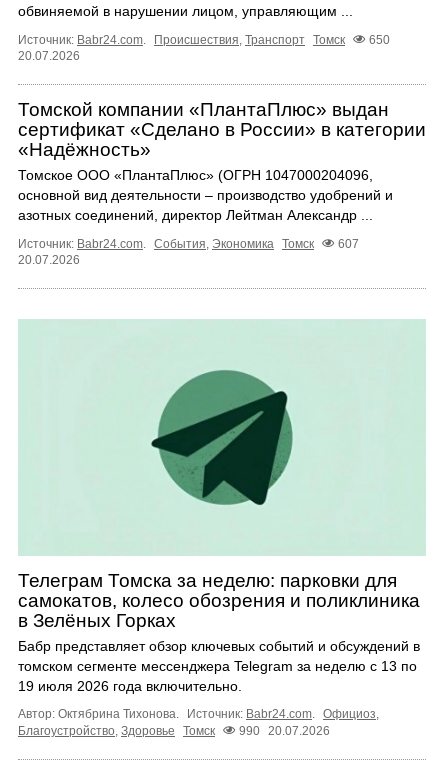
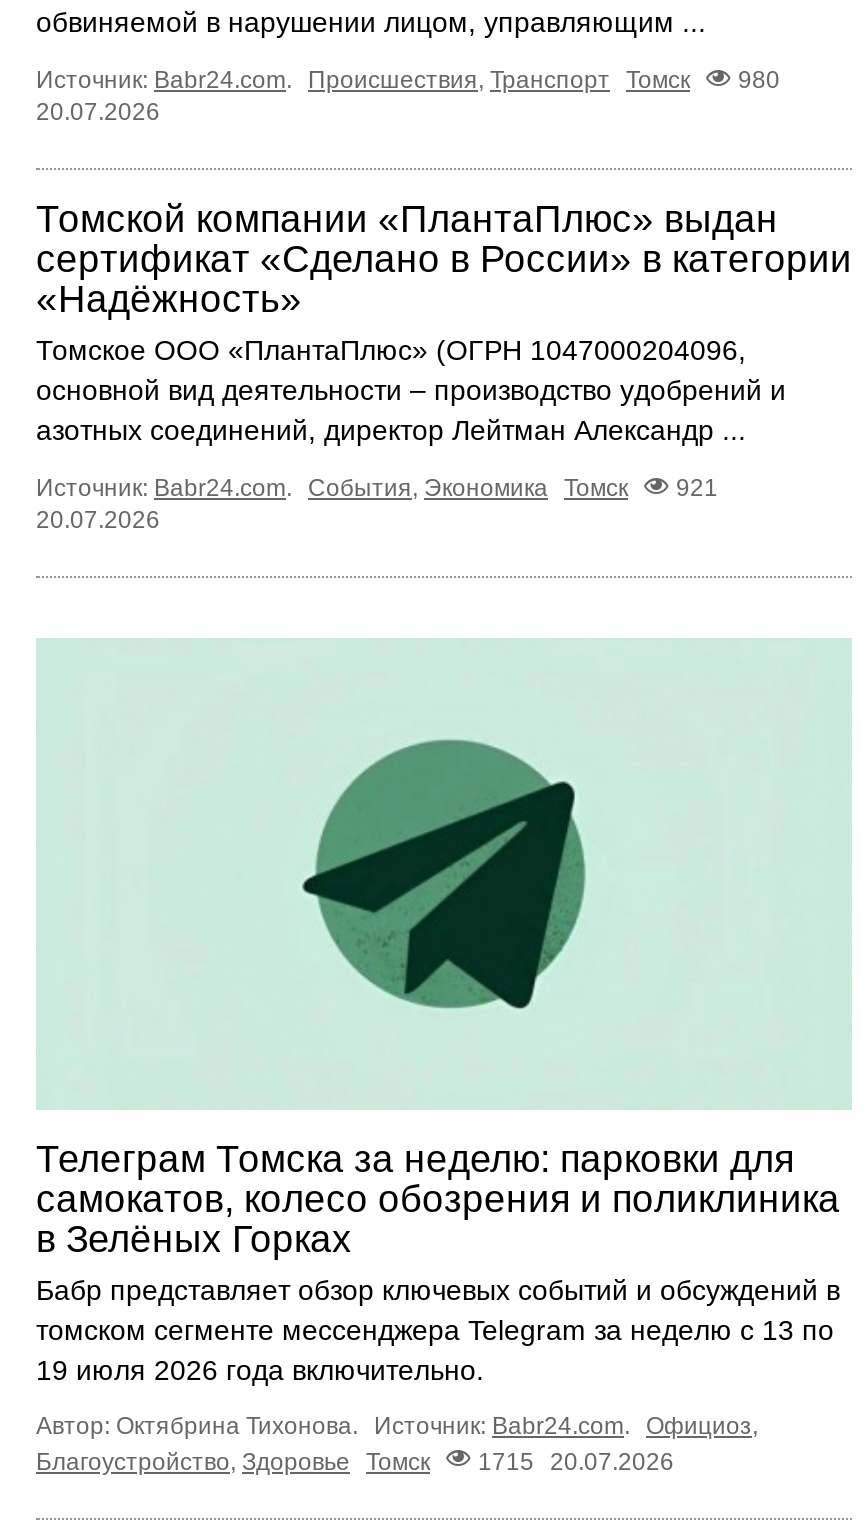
- Источник: Babr24.com. Происшествия, Транспорт Томск 650
+ Источник: Babr24.com. Происшествия, Транспорт Томск 980

- Источник: Babr24.com. События, Экономика Томск 607
+ Источник: Babr24.com. События, Экономика Томск 921

- Благоустройство, Здоровье Томск 990 20.07.2026
+ Благоустройство, Здоровье Томск 1715 20.07.2026
